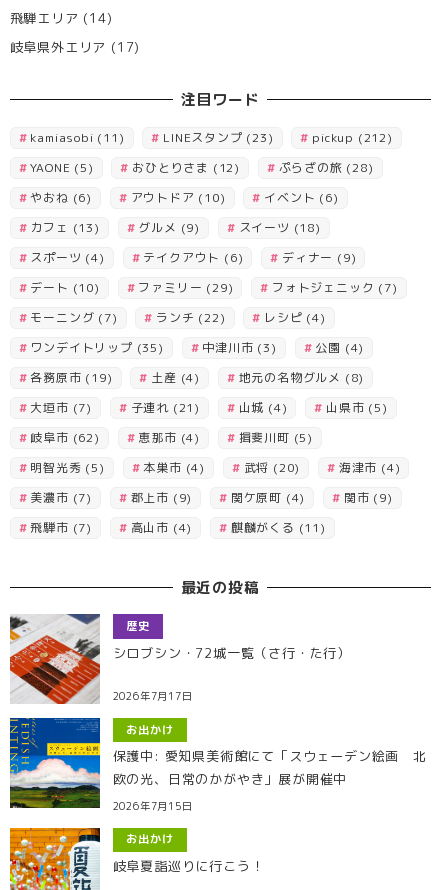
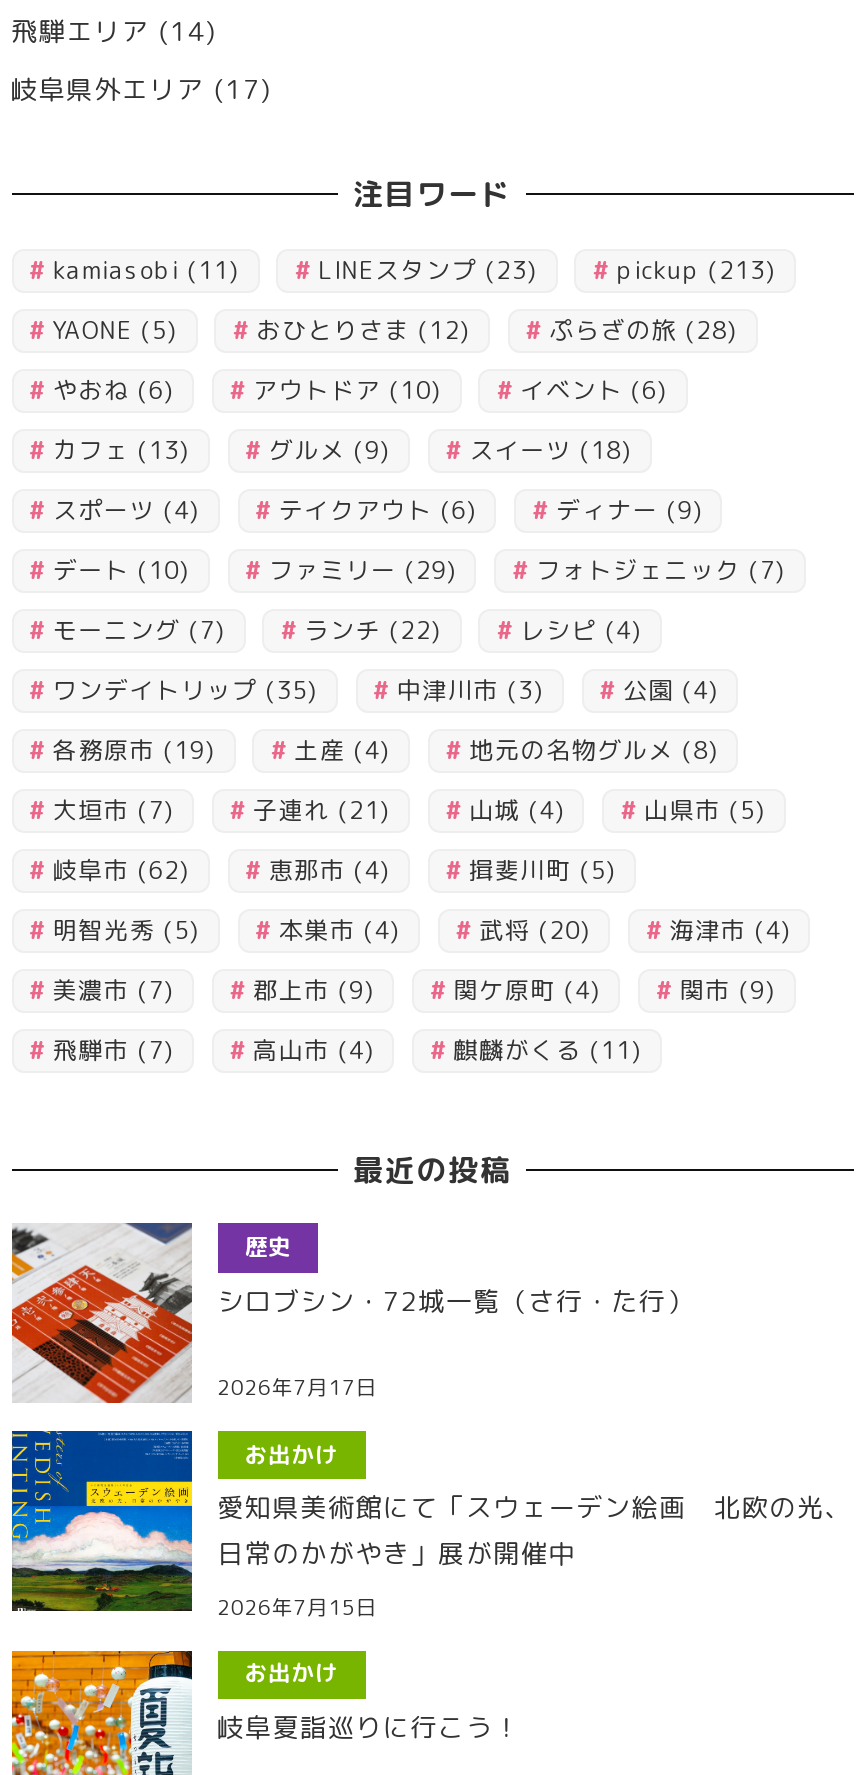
- pickup (212)
+ pickup (213)

- 保護中: 愛知県美術館にて「スウェーデン絵画 北
- 欧の光、日常のかがやき」展が開催中
+ 愛知県美術館にて「スウェーデン絵画 北欧の光、
+ 日常のかがやき」展が開催中
